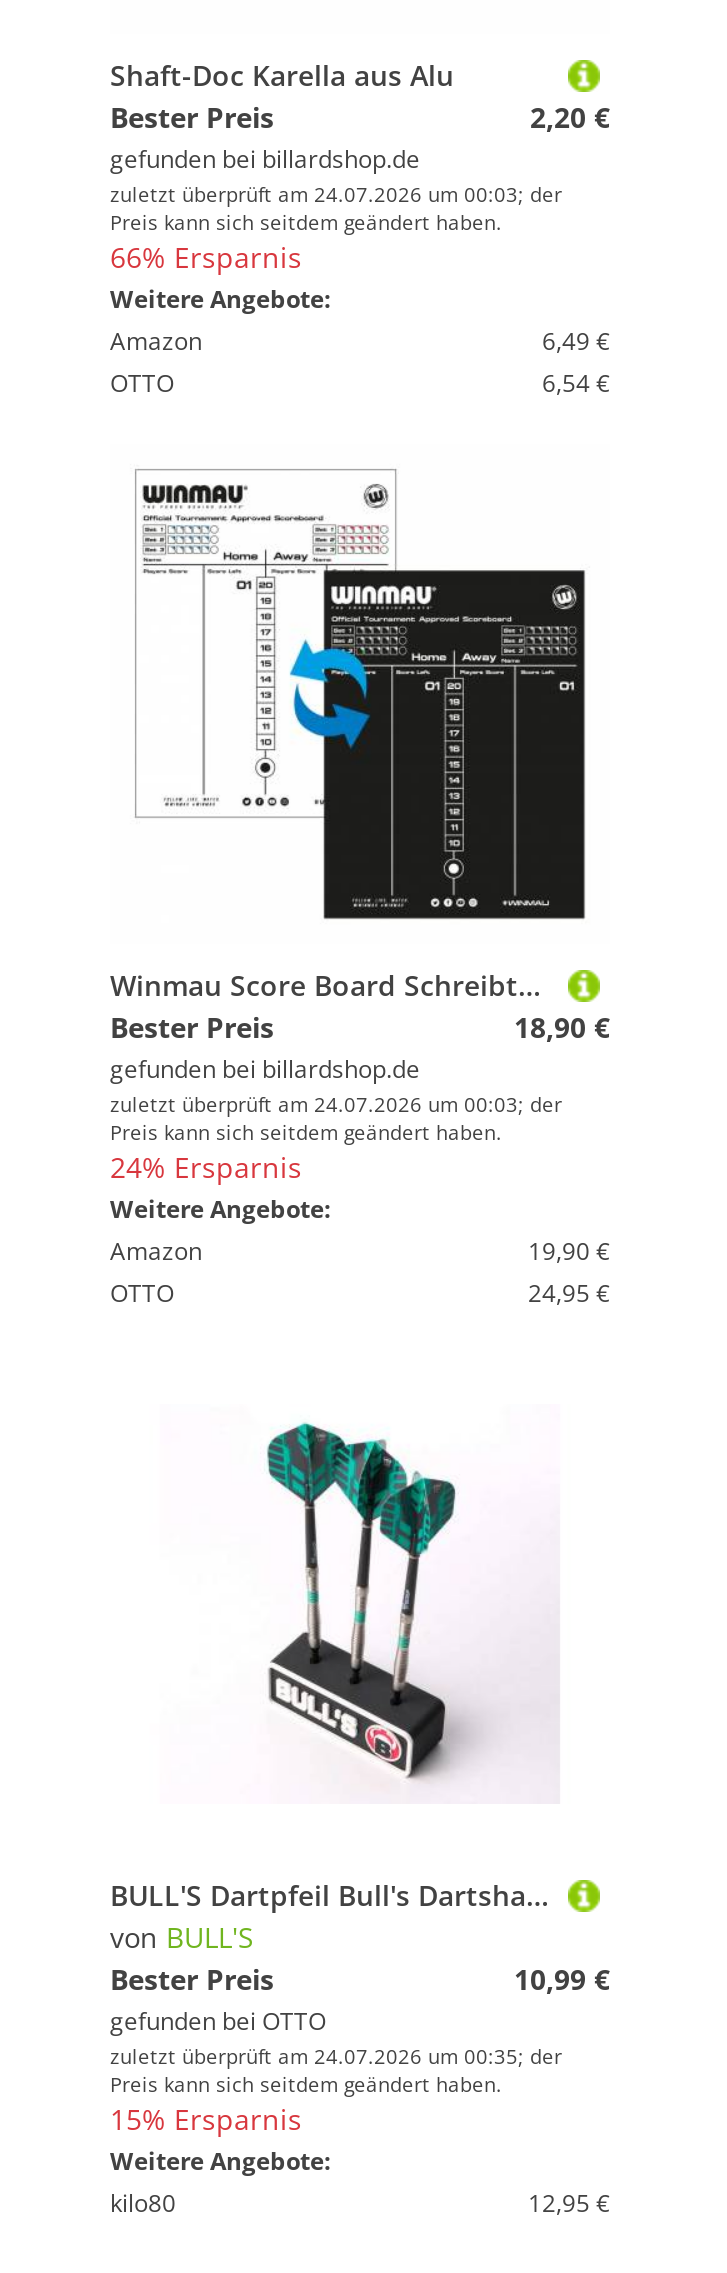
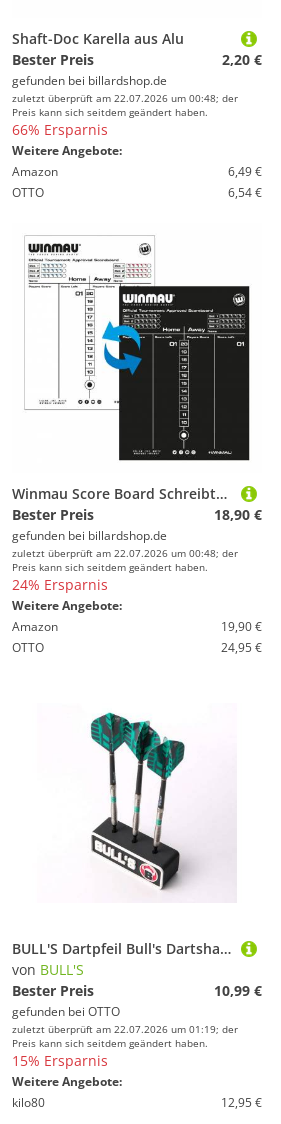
- zuletzt überprüft am 24.07.2026 um 00:03; der
+ zuletzt überprüft am 22.07.2026 um 00:48; der

- zuletzt überprüft am 24.07.2026 um 00:03; der
+ zuletzt überprüft am 22.07.2026 um 00:48; der

- zuletzt überprüft am 24.07.2026 um 00:35; der
+ zuletzt überprüft am 22.07.2026 um 01:19; der
